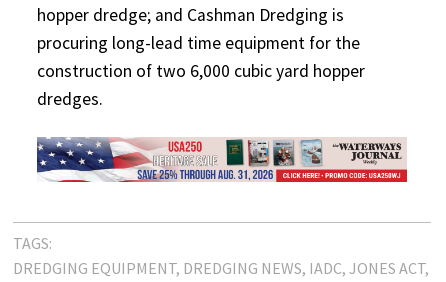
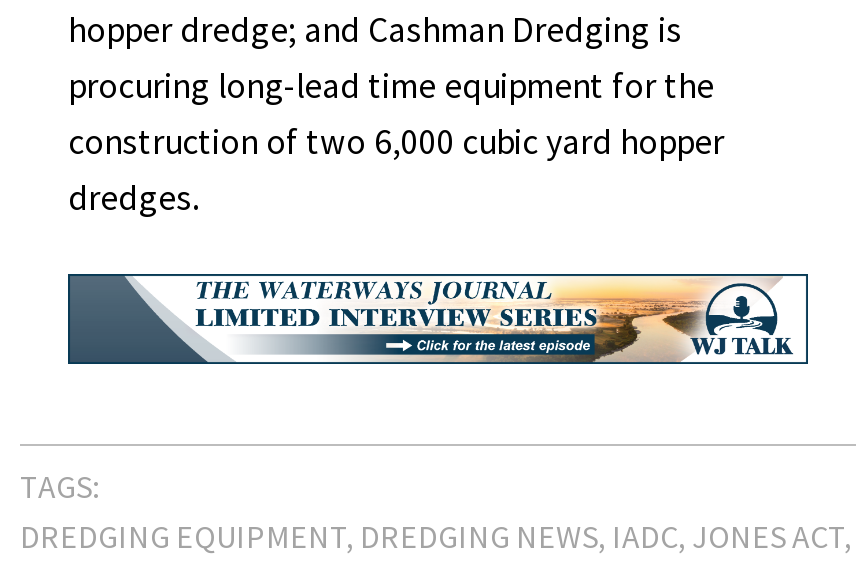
- [image]
+ [image]
